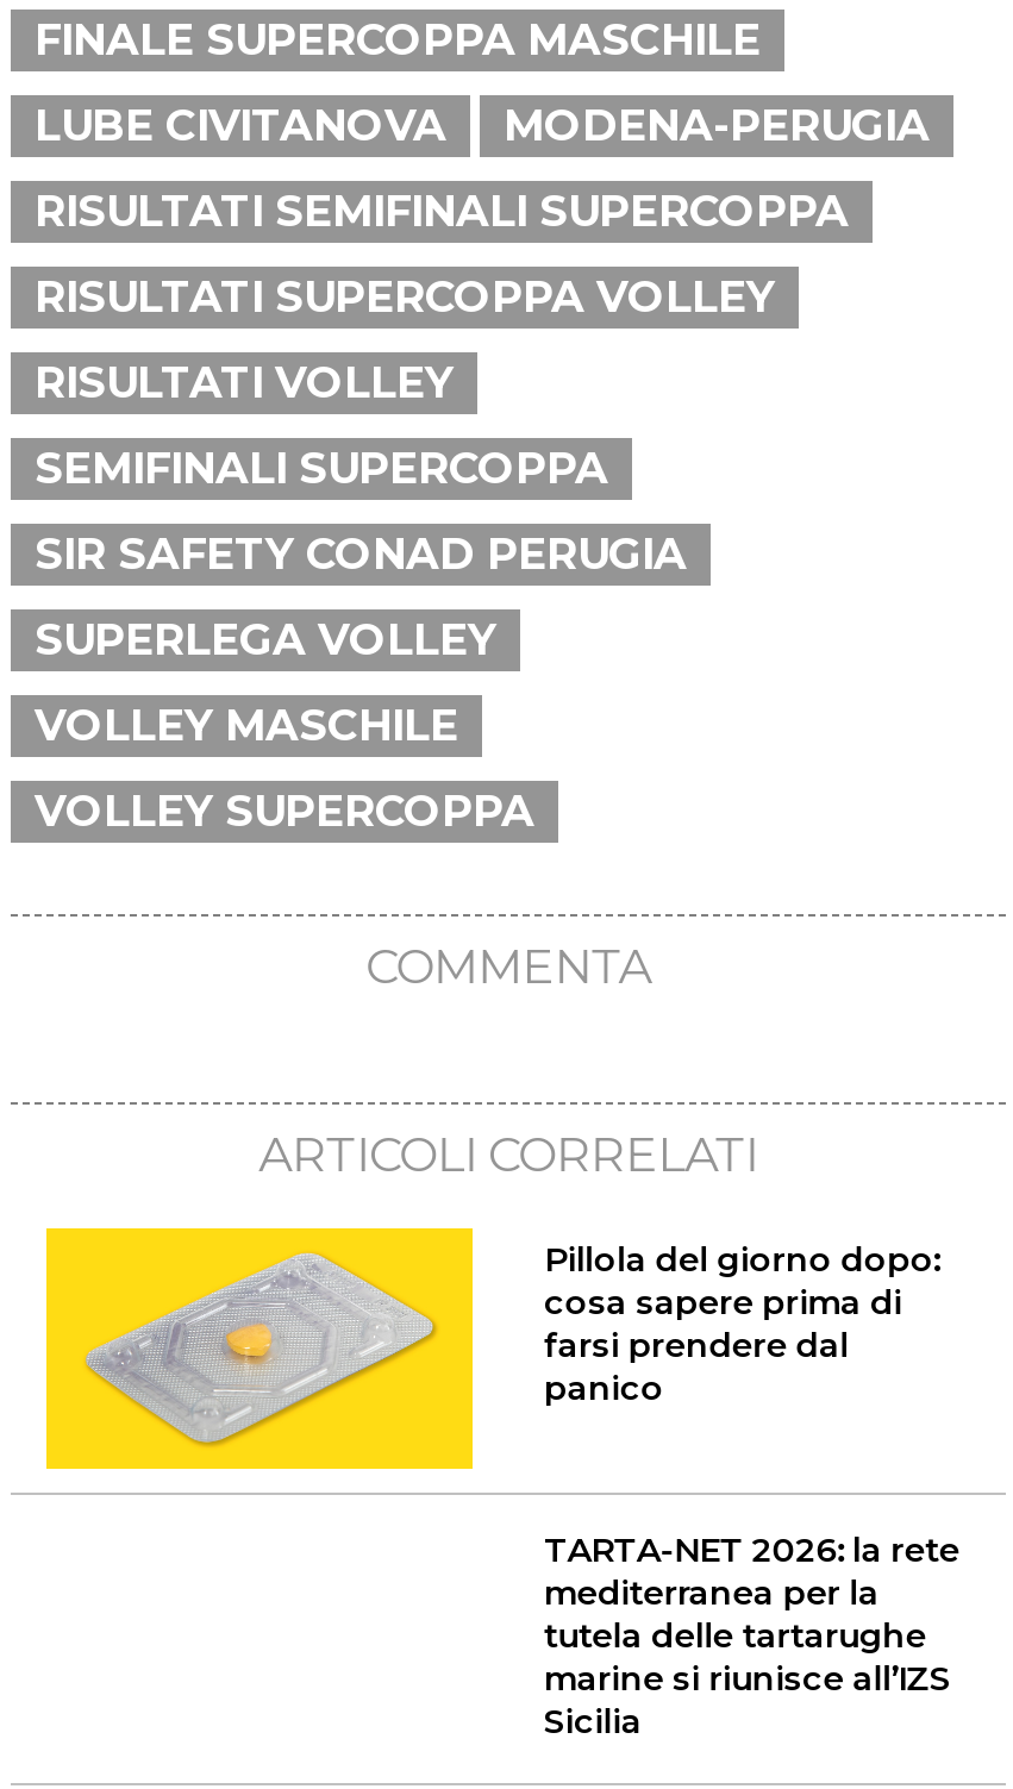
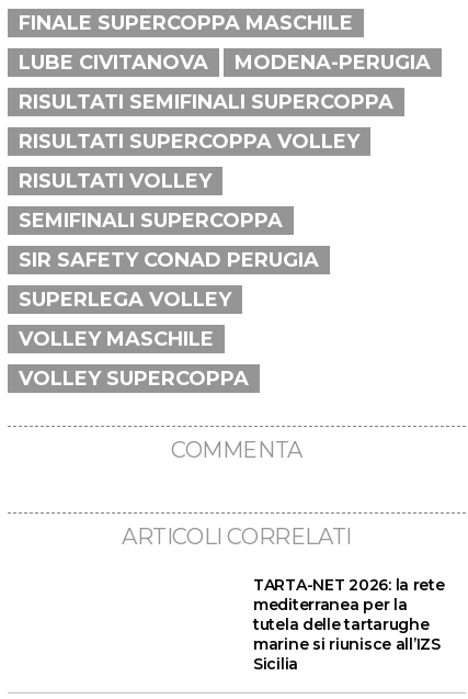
- [image]
- Pillola del giorno dopo:
- cosa sapere prima di
- farsi prendere dal
- panico
